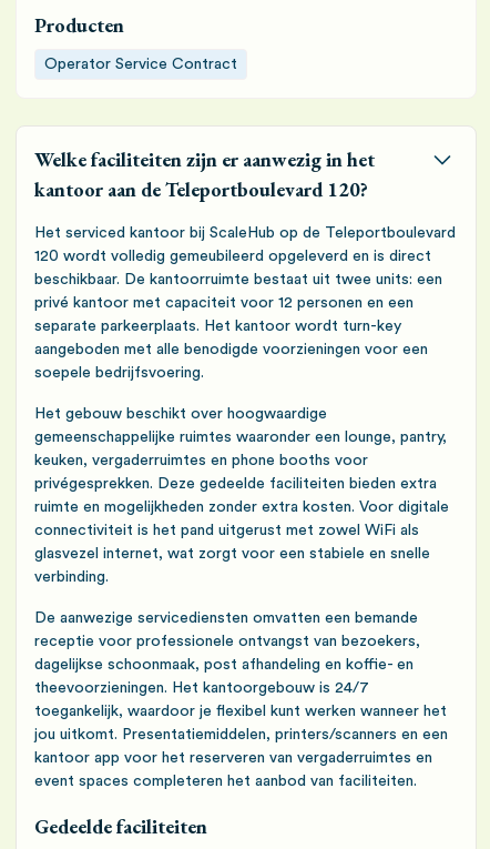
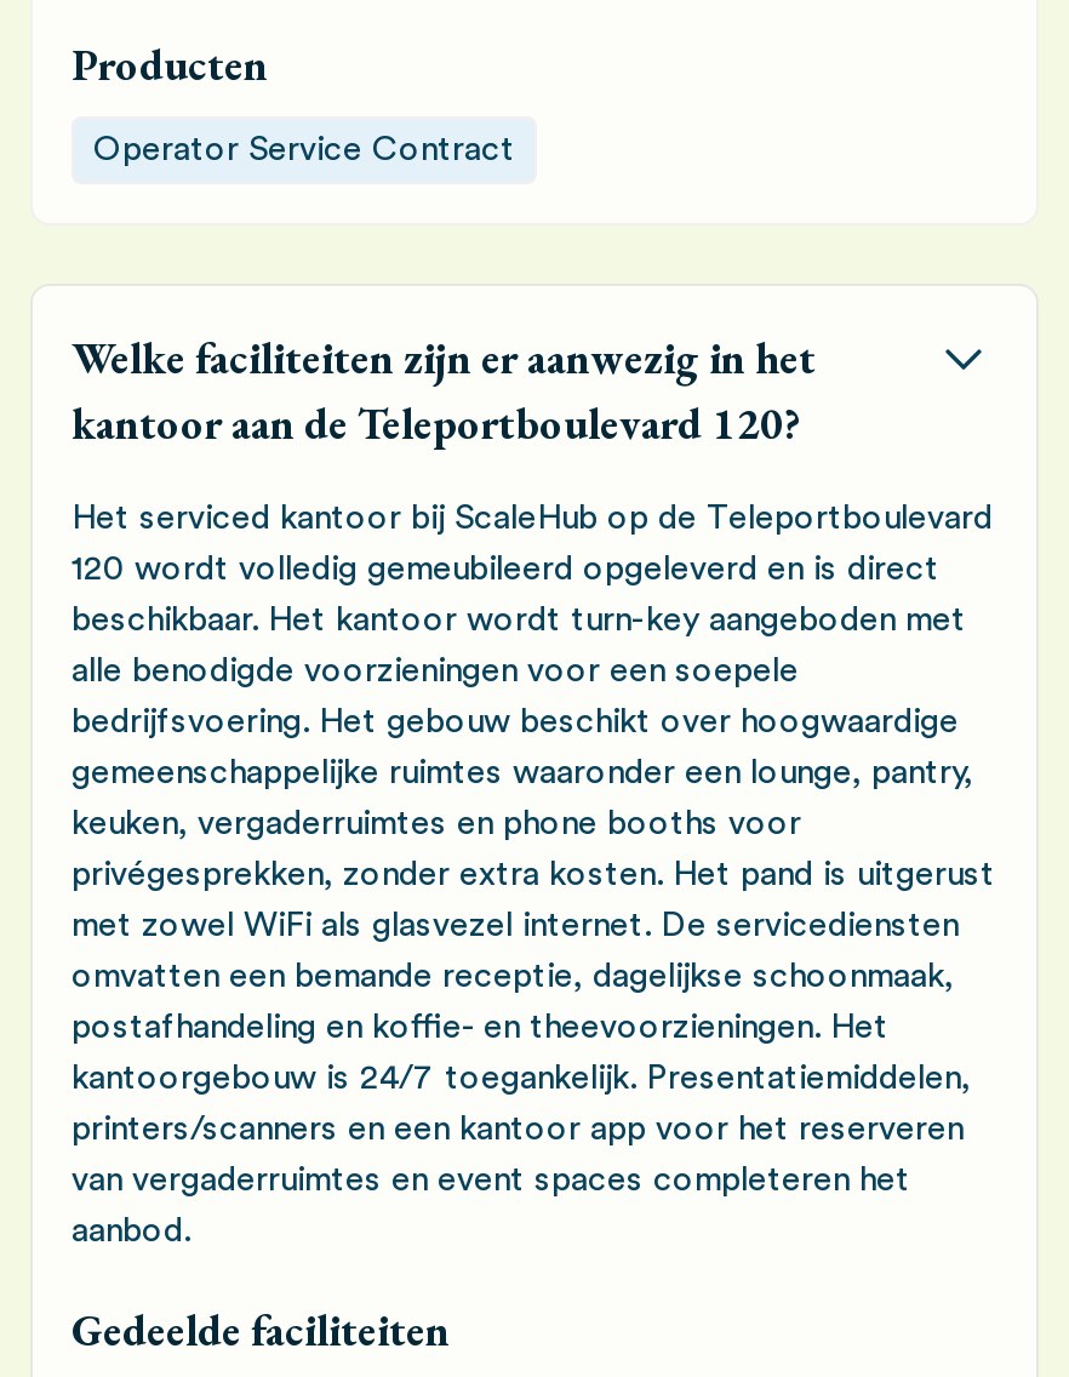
- beschikbaar. De kantoorruimte bestaat uit twee units: een
- privé kantoor met capaciteit voor 12 personen en een
- separate parkeerplaats. Het kantoor wordt turn-key
- aangeboden met alle benodigde voorzieningen voor een
- soepele bedrijfsvoering.
- Het gebouw beschikt over hoogwaardige
+ beschikbaar. Het kantoor wordt turn-key aangeboden met
+ alle benodigde voorzieningen voor een soepele
+ bedrijfsvoering. Het gebouw beschikt over hoogwaardige

- privégesprekken. Deze gedeelde faciliteiten bieden extra
- ruimte en mogelijkheden zonder extra kosten. Voor digitale
- connectiviteit is het pand uitgerust met zowel WiFi als
- glasvezel internet, wat zorgt voor een stabiele en snelle
- verbinding.
- De aanwezige servicediensten omvatten een bemande
- receptie voor professionele ontvangst van bezoekers,
- dagelijkse schoonmaak, post afhandeling en koffie- en
- theevoorzieningen. Het kantoorgebouw is 24/7
- toegankelijk, waardoor je flexibel kunt werken wanneer het
- jou uitkomt. Presentatiemiddelen, printers/scanners en een
- kantoor app voor het reserveren van vergaderruimtes en
- event spaces completeren het aanbod van faciliteiten.
+ privégesprekken, zonder extra kosten. Het pand is uitgerust
+ met zowel WiFi als glasvezel internet. De servicediensten
+ omvatten een bemande receptie, dagelijkse schoonmaak,
+ postafhandeling en koffie- en theevoorzieningen. Het
+ kantoorgebouw is 24/7 toegankelijk. Presentatiemiddelen,
+ printers/scanners en een kantoor app voor het reserveren
+ van vergaderruimtes en event spaces completeren het
+ aanbod.
